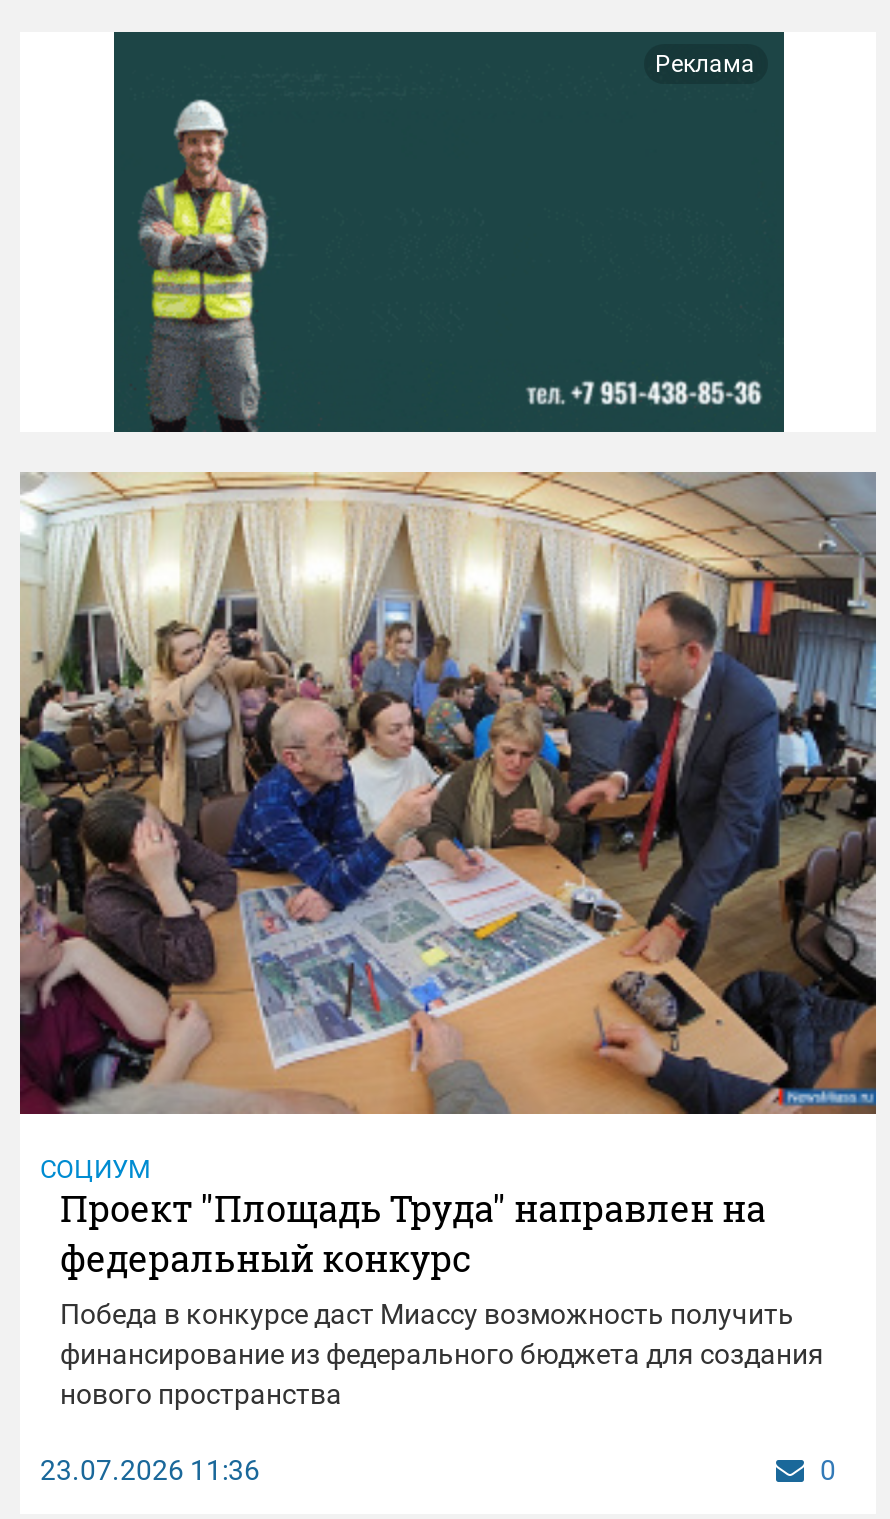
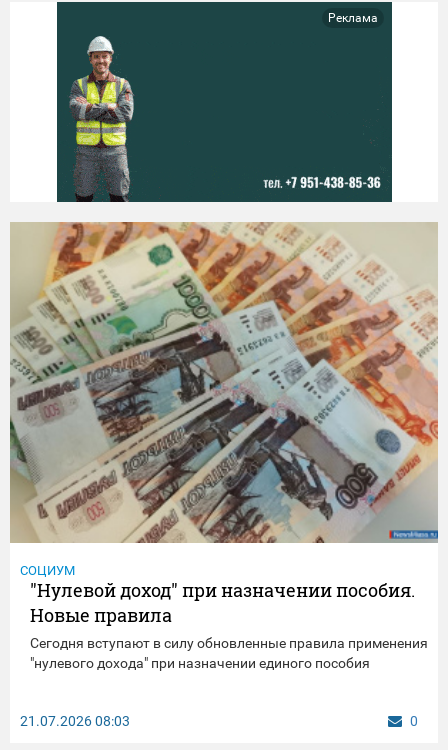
- [image]
- Проект "Площадь Труда" направлен на
- федеральный конкурс
- Победа в конкурсе даст Миассу возможность получить
- финансирование из федерального бюджета для создания
- нового пространства
+ [image]
+ "Нулевой доход" при назначении пособия.
+ Новые правила
+ Сегодня вступают в силу обновленные правила применения
+ "нулевого дохода" при назначении единого пособия

- 23.07.2026 11:36
+ 21.07.2026 08:03
